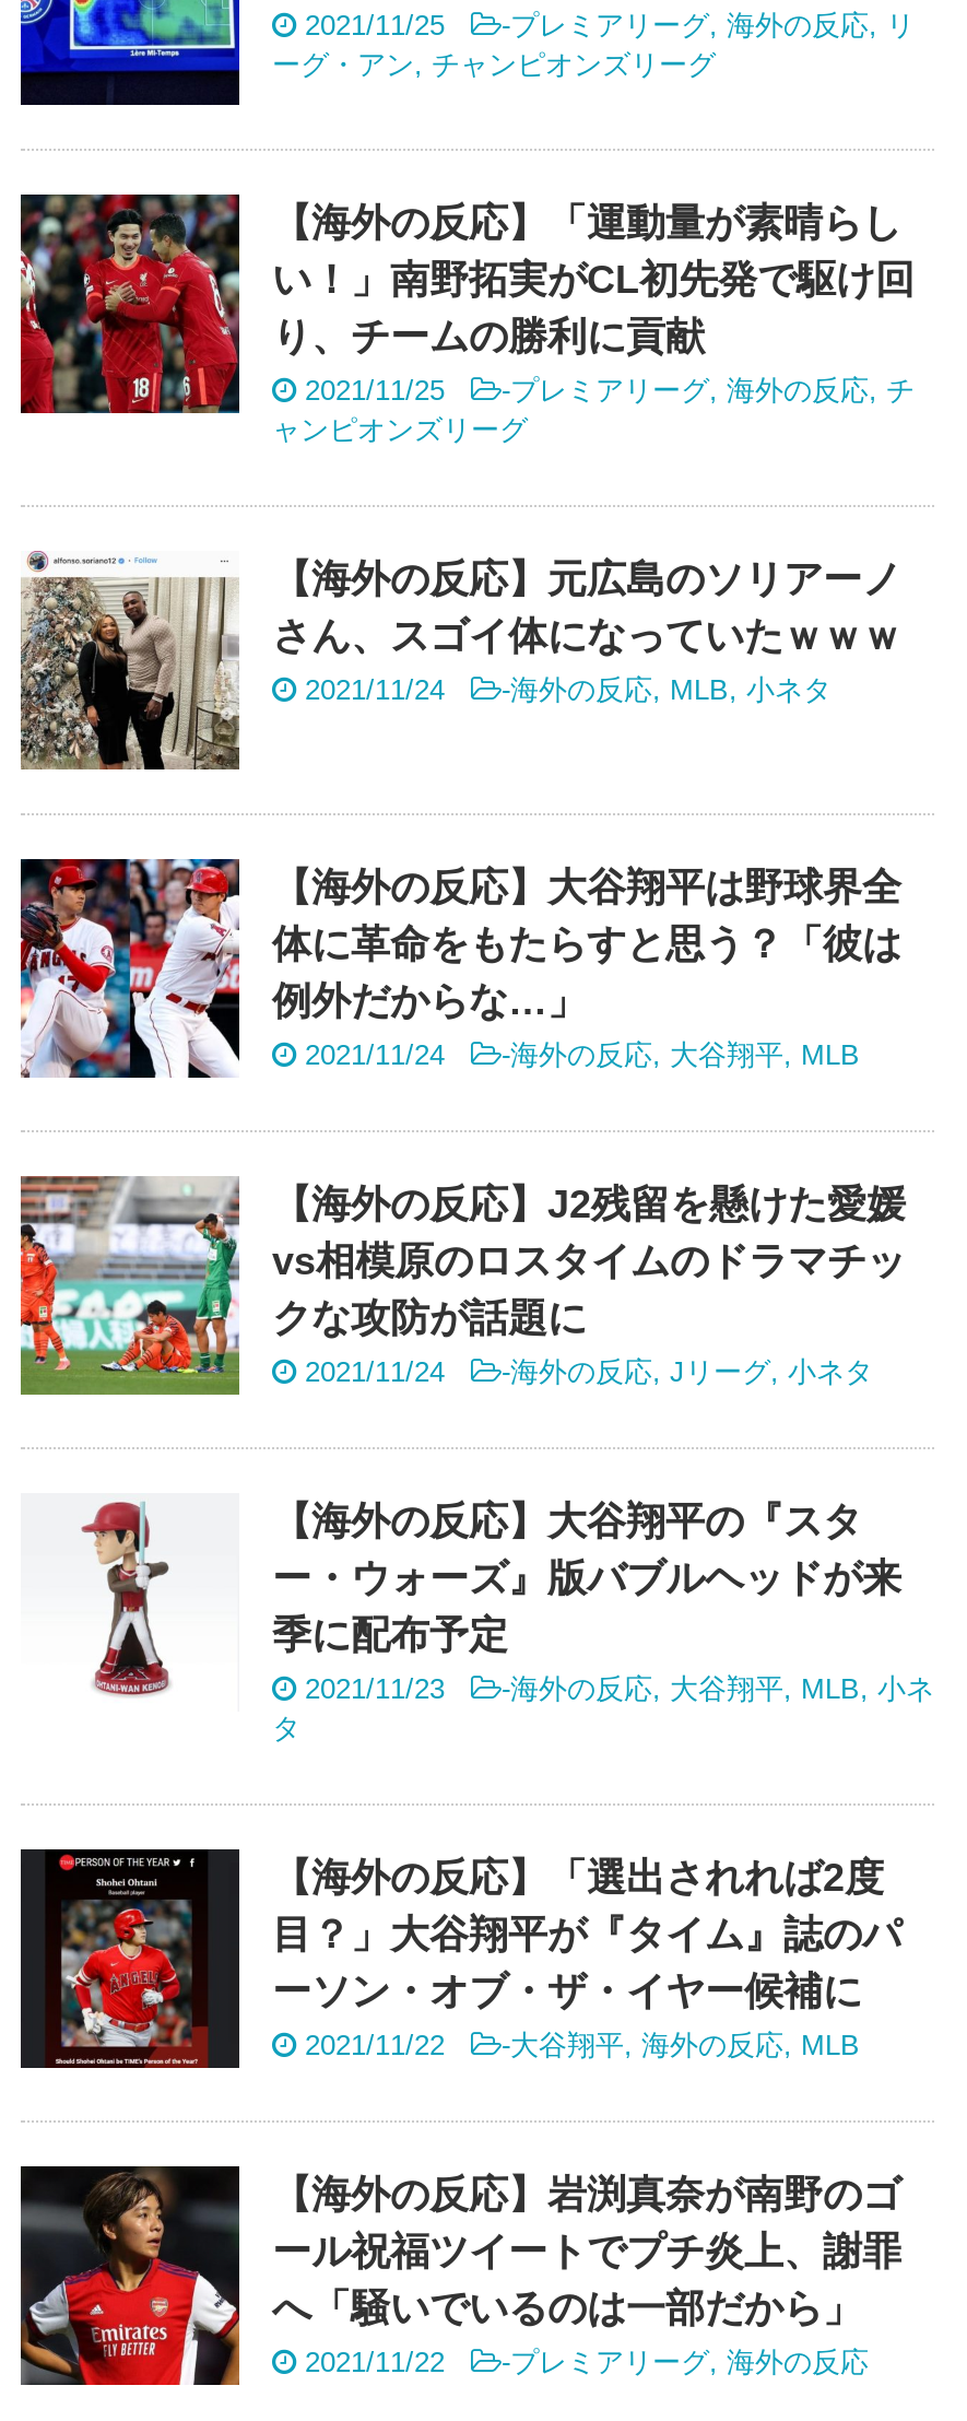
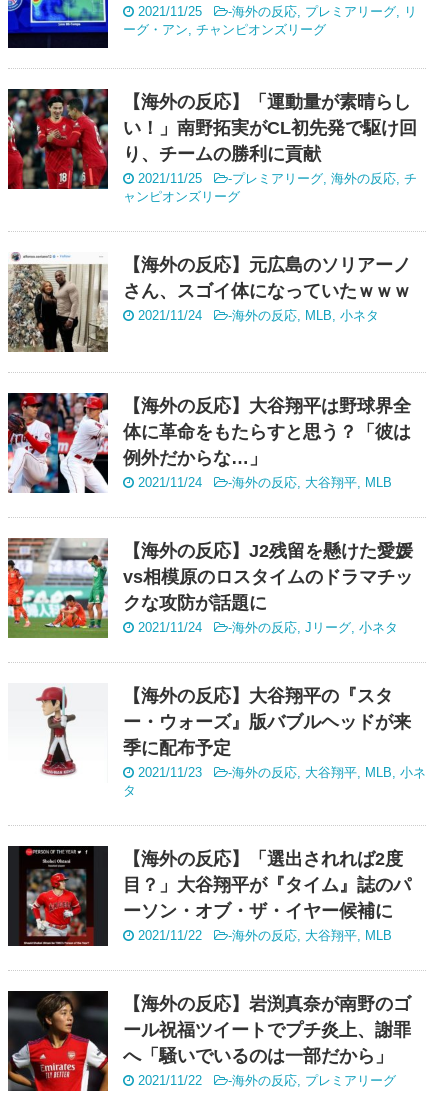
- -プレミアリーグ,海外の反応,リ
+ -海外の反応,プレミアリーグ,リ

- -大谷翔平,海外の反応, MLB
+ -海外の反応,大谷翔平, MLB

- -プレミアリーグ,海外の反応
+ -海外の反応,プレミアリーグ
